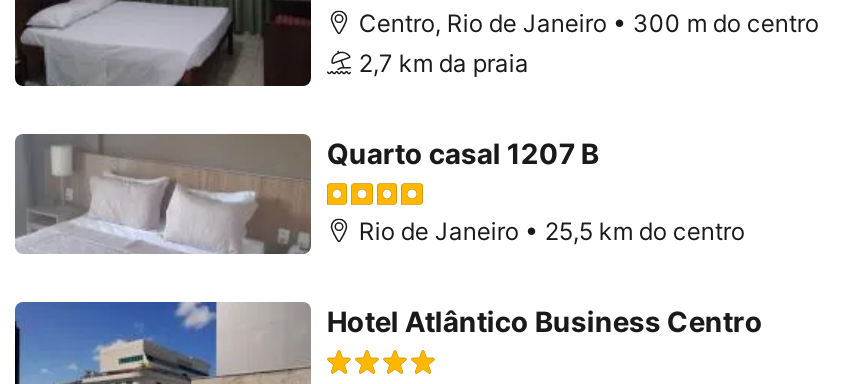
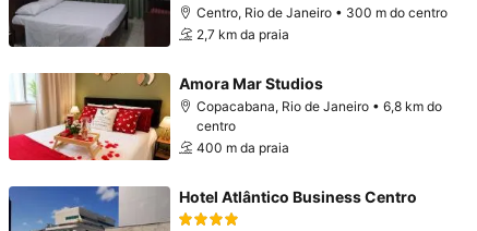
- [image]
- Quarto casal 1207 B
- Rio de Janeiro • 25,5 km do centro
+ [image]
+ Amora Mar Studios
+ Copacabana, Rio de Janeiro • 6,8 km do
+ centro
+ 400 m da praia
